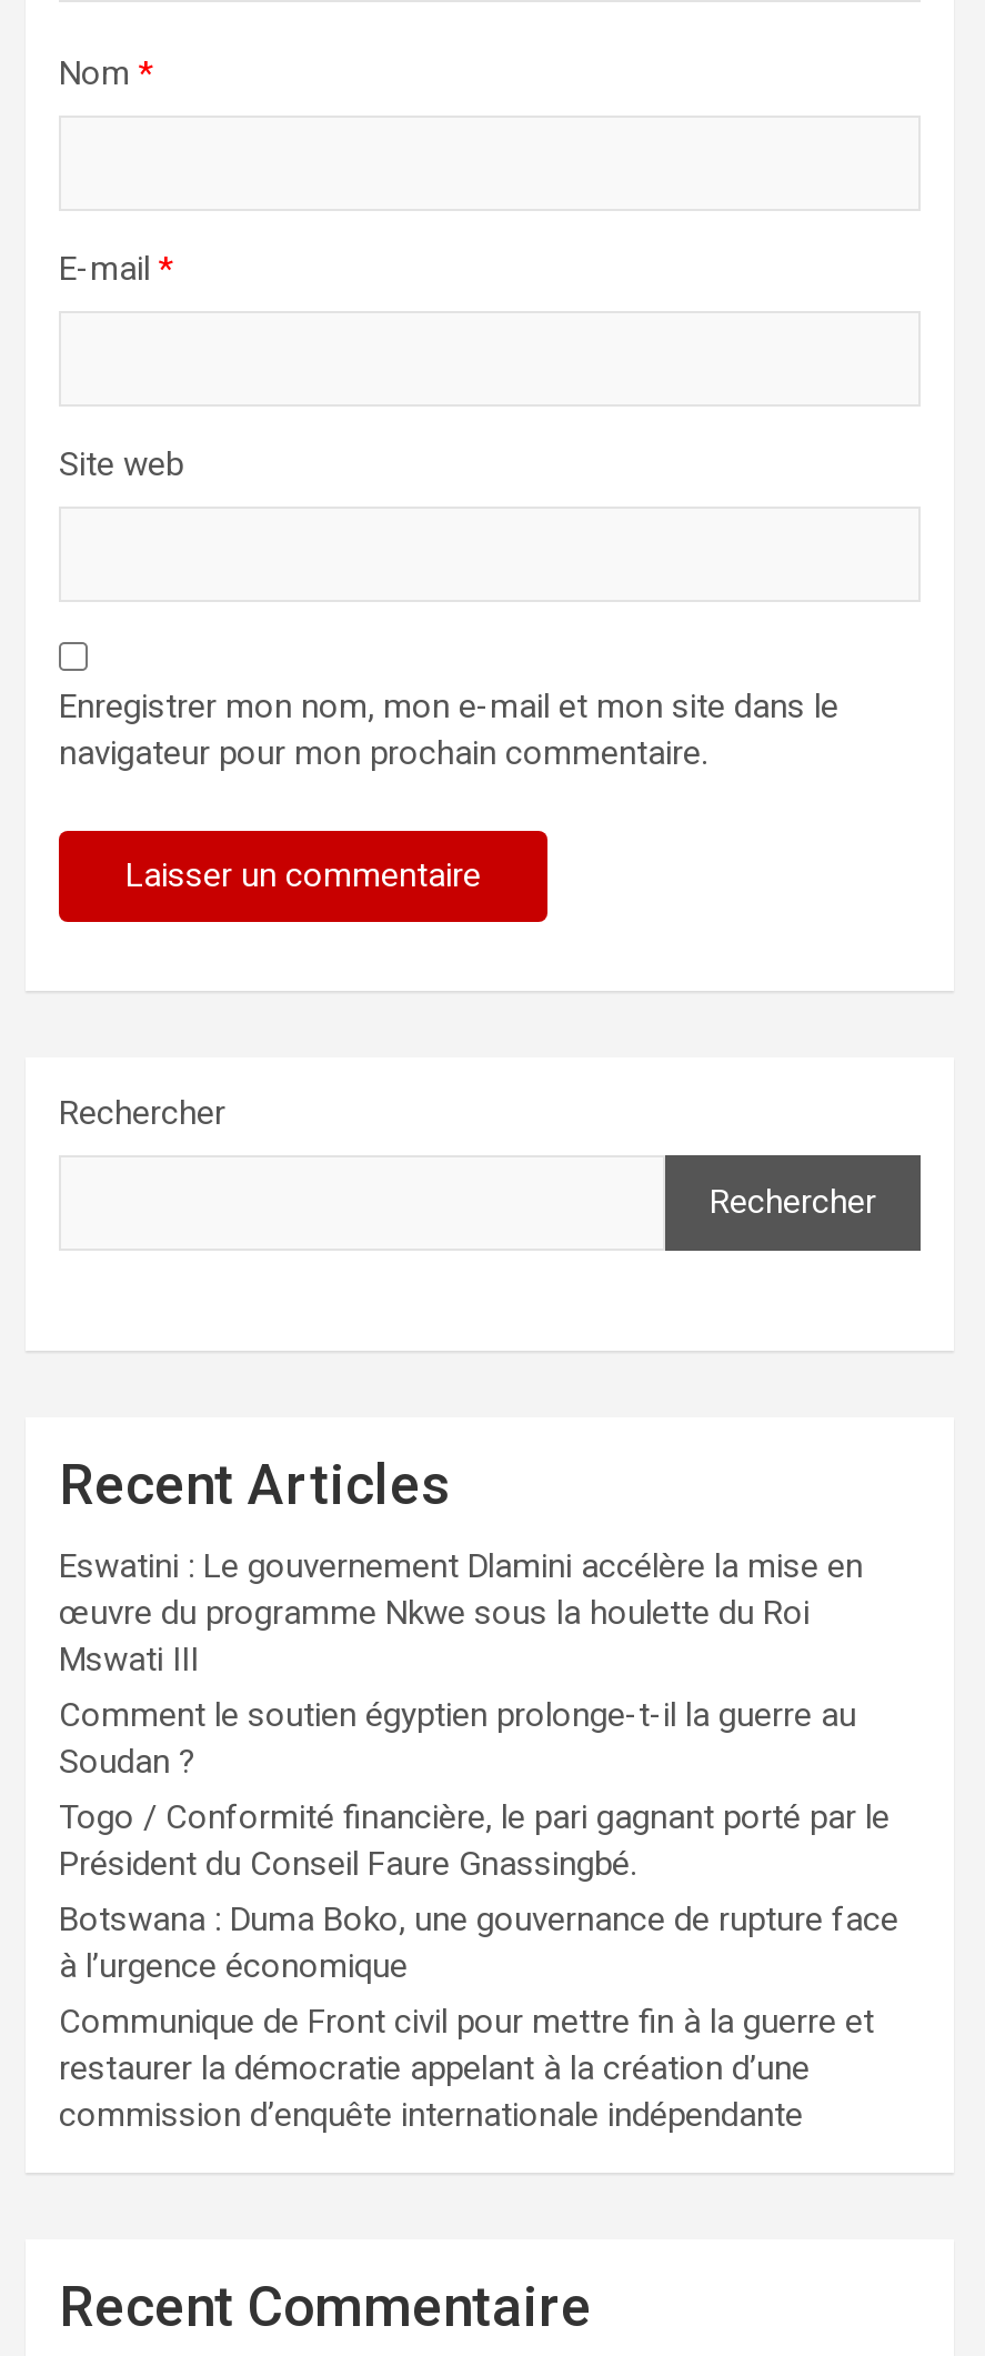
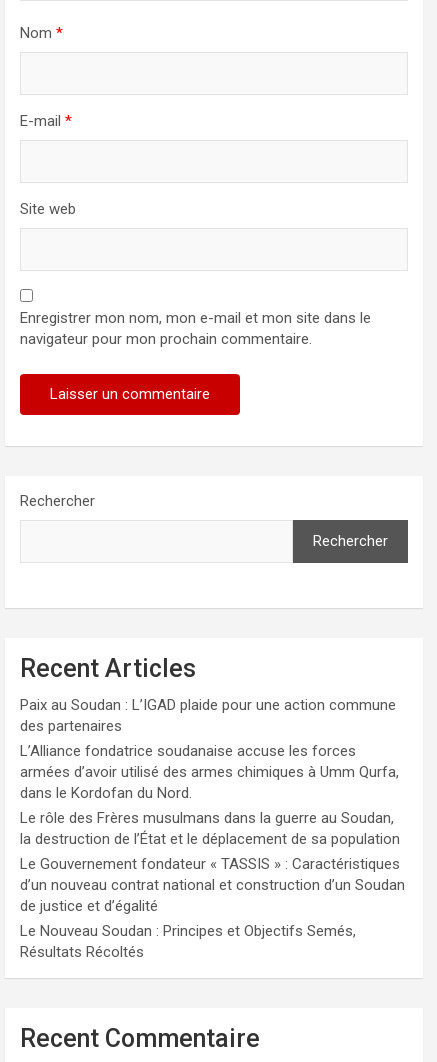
- Eswatini : Le gouvernement Dlamini accélère la mise en
- œuvre du programme Nkwe sous la houlette du Roi
- Mswati III
- Comment le soutien égyptien prolonge-t-il la guerre au
- Soudan ?
- Togo / Conformité financière, le pari gagnant porté par le
- Président du Conseil Faure Gnassingbé.
- Botswana : Duma Boko, une gouvernance de rupture face
- à l’urgence économique
- Communique de Front civil pour mettre fin à la guerre et
- restaurer la démocratie appelant à la création d’une
- commission d’enquête internationale indépendante
+ Paix au Soudan : L’IGAD plaide pour une action commune
+ des partenaires
+ L’Alliance fondatrice soudanaise accuse les forces
+ armées d’avoir utilisé des armes chimiques à Umm Qurfa,
+ dans le Kordofan du Nord.
+ Le rôle des Frères musulmans dans la guerre au Soudan,
+ la destruction de l’État et le déplacement de sa population
+ Le Gouvernement fondateur « TASSIS » : Caractéristiques
+ d’un nouveau contrat national et construction d’un Soudan
+ de justice et d’égalité
+ Le Nouveau Soudan : Principes et Objectifs Semés,
+ Résultats Récoltés
